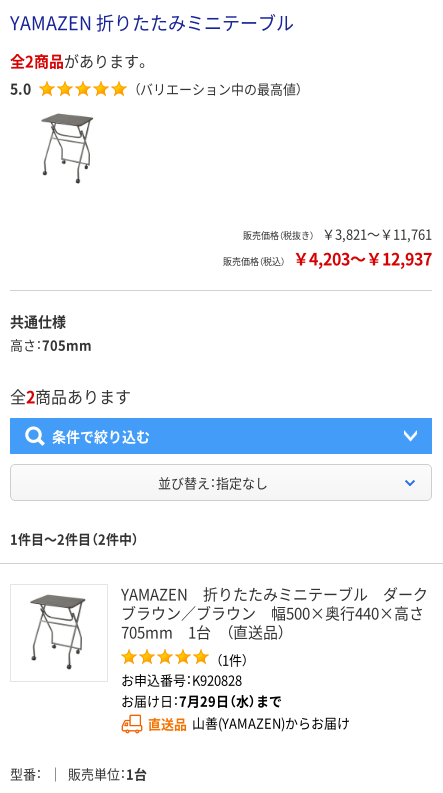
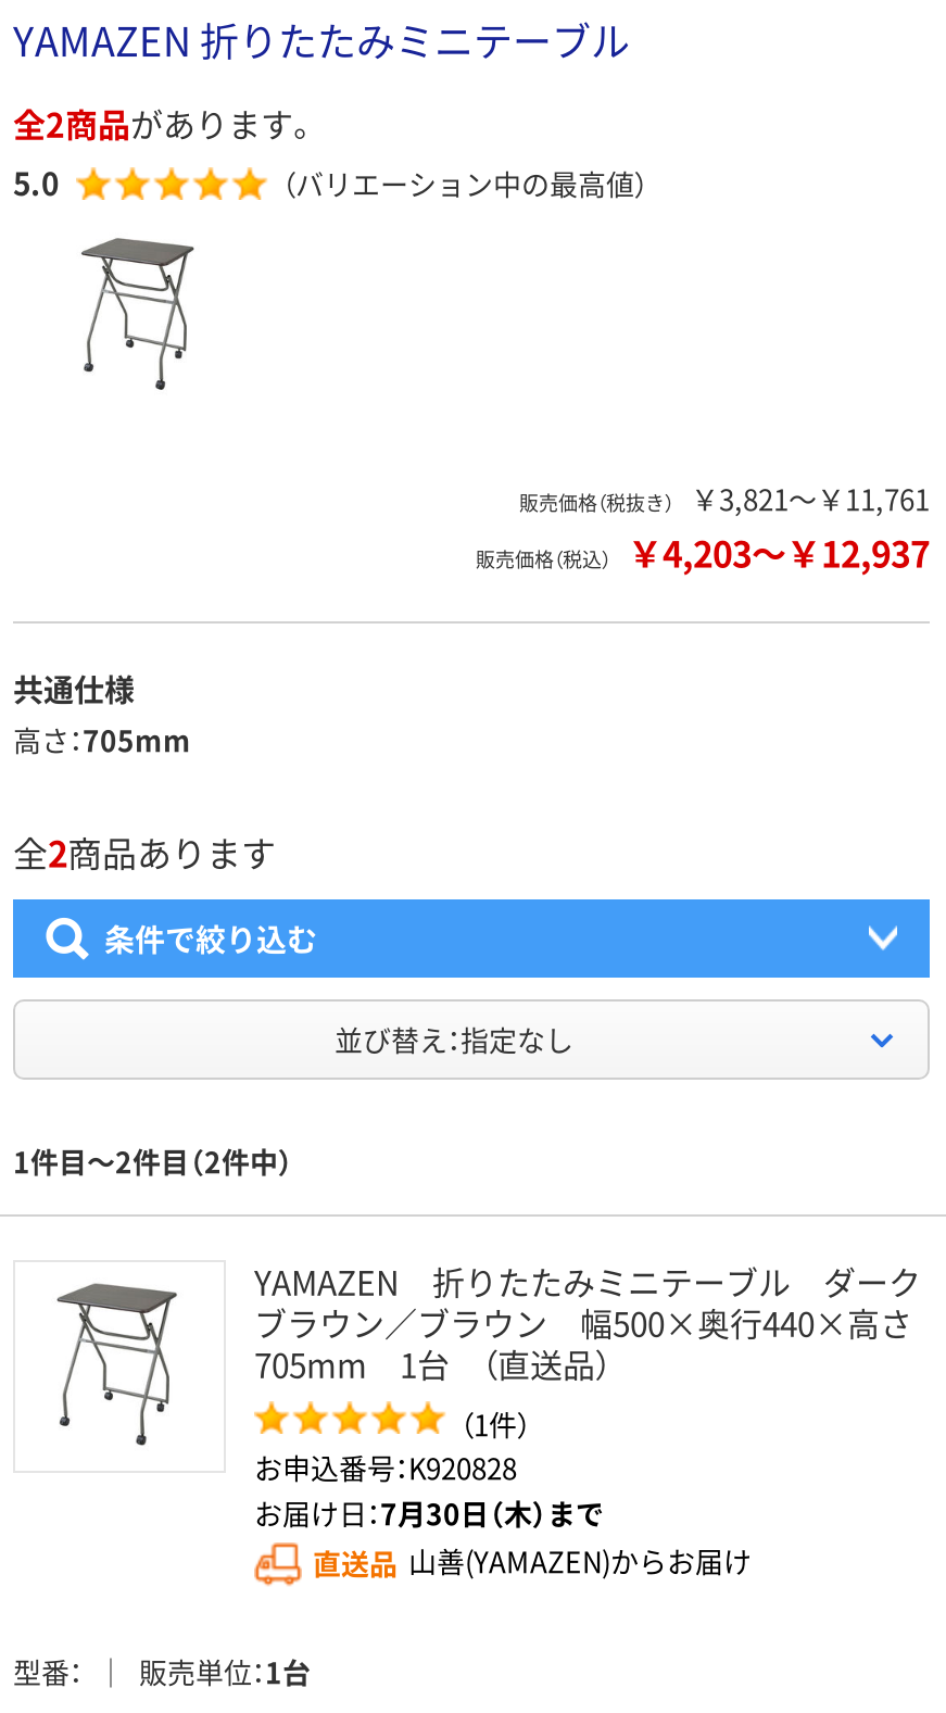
- お届け日：7月29日（水）まで
+ お届け日：7月30日（木）まで
